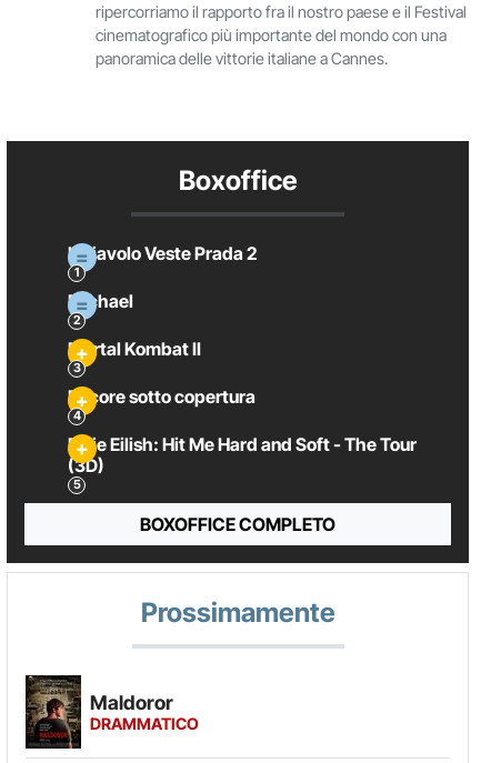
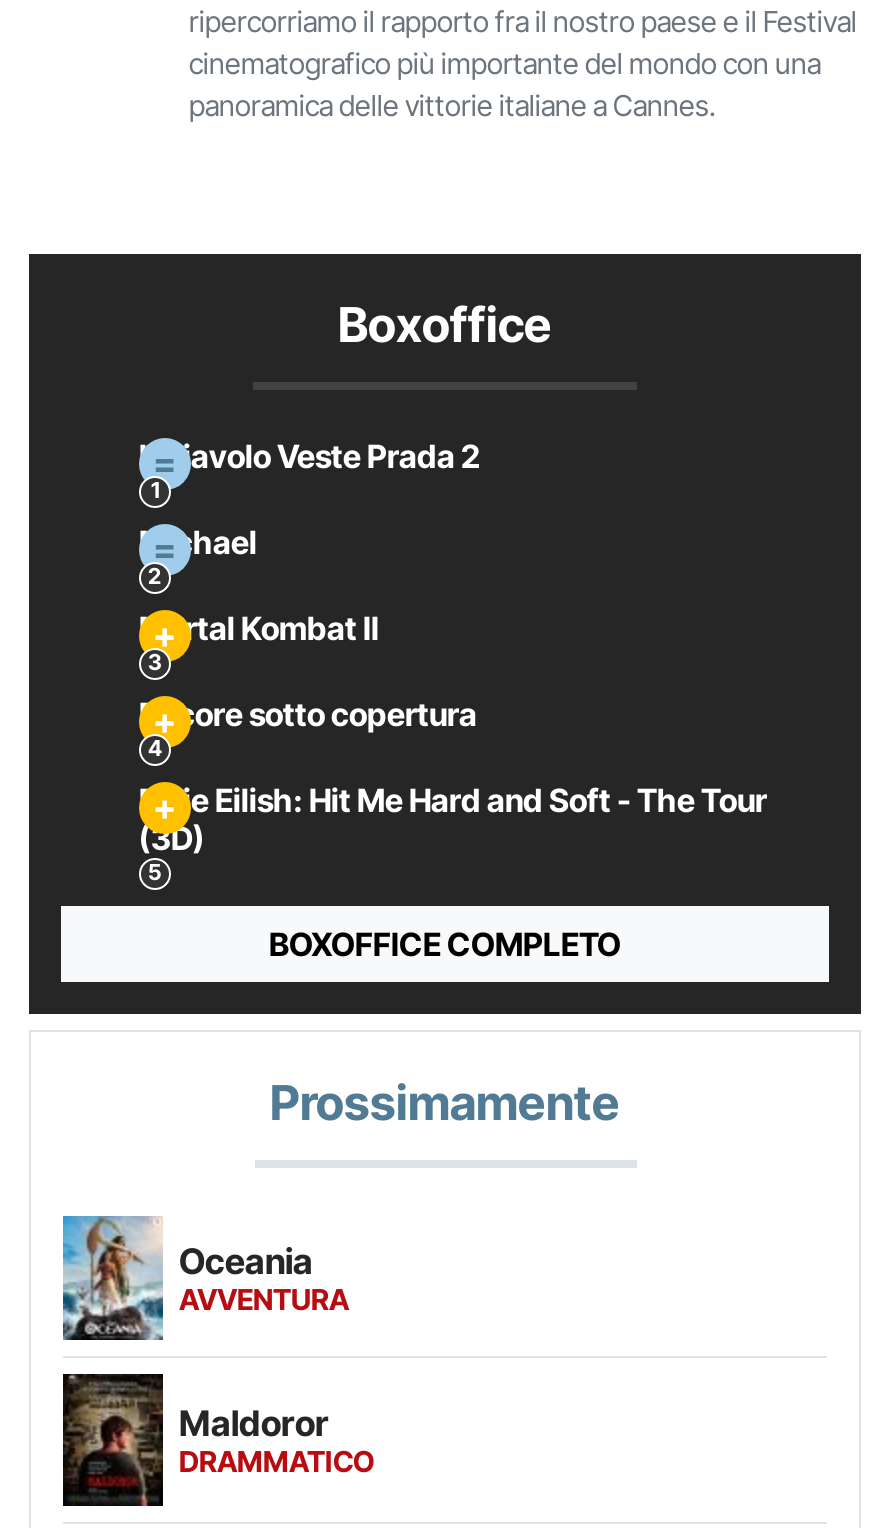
+ [image]
+ Oceania
+ AVVENTURA
